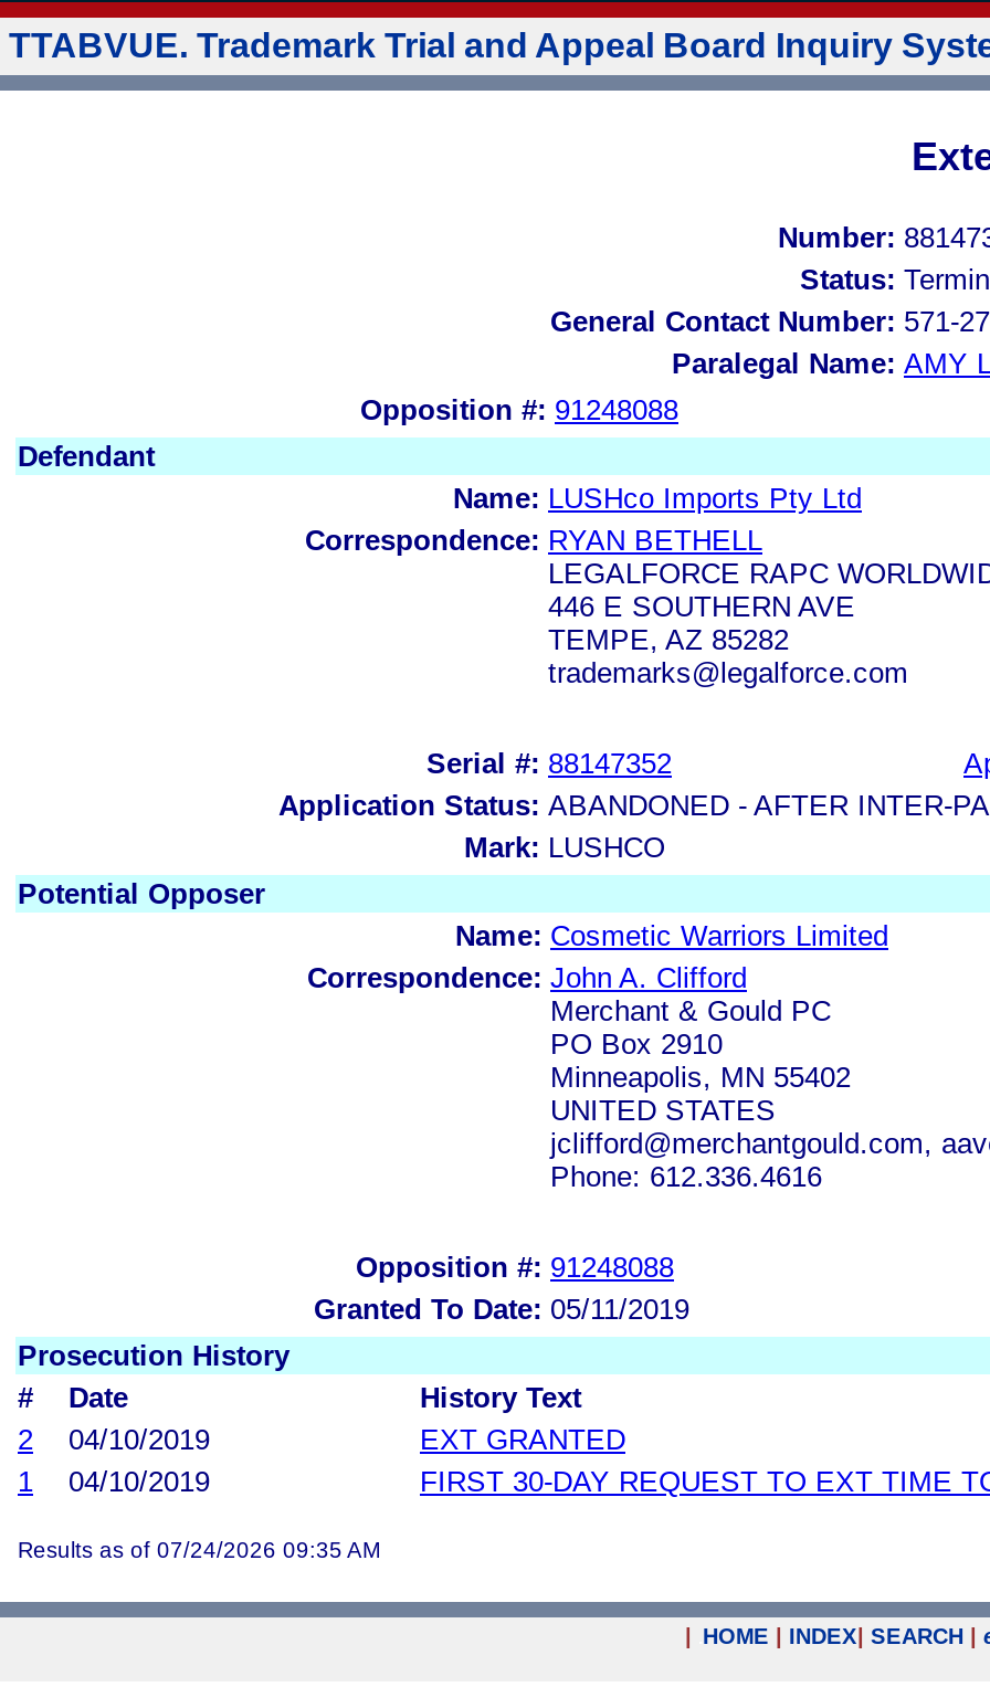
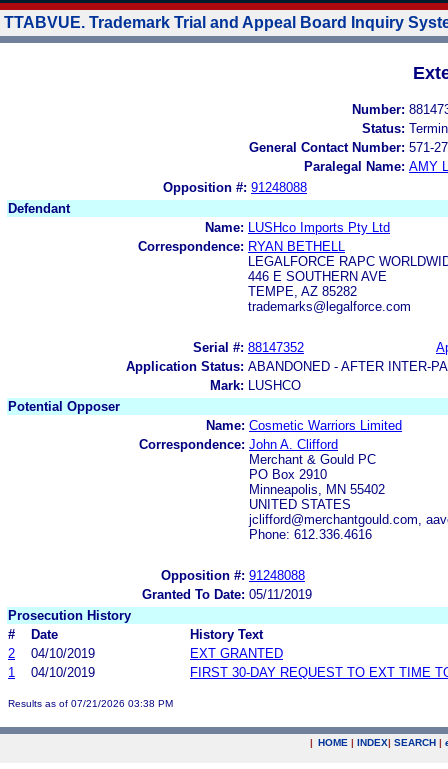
- Results as of 07/24/2026 09:35 AM
+ Results as of 07/21/2026 03:38 PM
